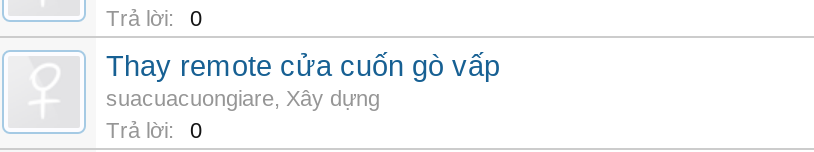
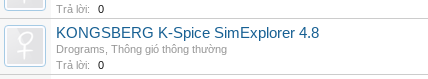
- Thay remote cửa cuốn gò vấp
- suacuacuongiare, Xây dựng
+ KONGSBERG K-Spice SimExplorer 4.8
+ Drograms, Thông gió thông thường
